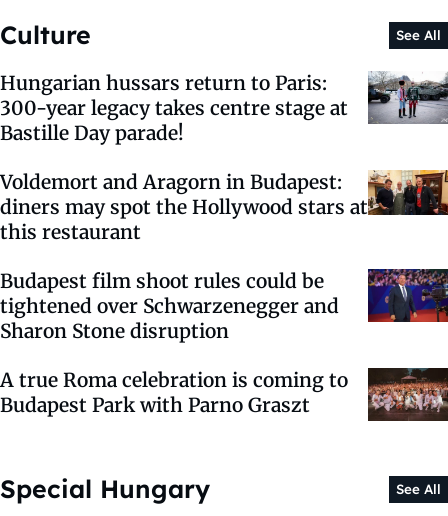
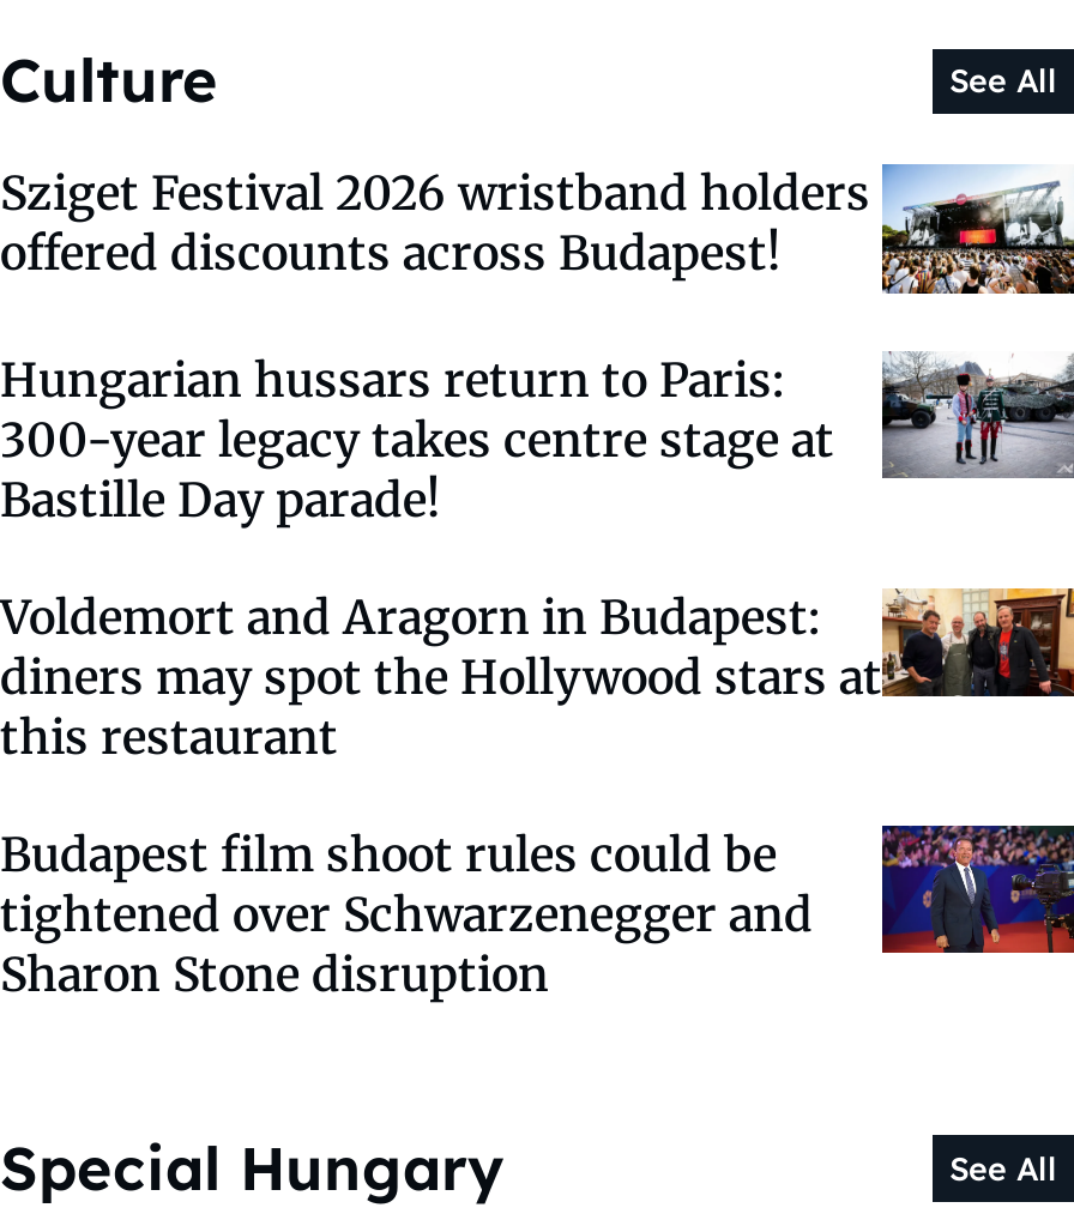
+ [image]
+ Sziget Festival 2026 wristband holders
+ offered discounts across Budapest!

moved down: [image] | Hungarian hussars return to Paris: | 300-year legacy takes centre stage at | ... | tightened over Schwarzenegger and | Sharon Stone disruption

- [image]
- A true Roma celebration is coming to
- Budapest Park with Parno Graszt
